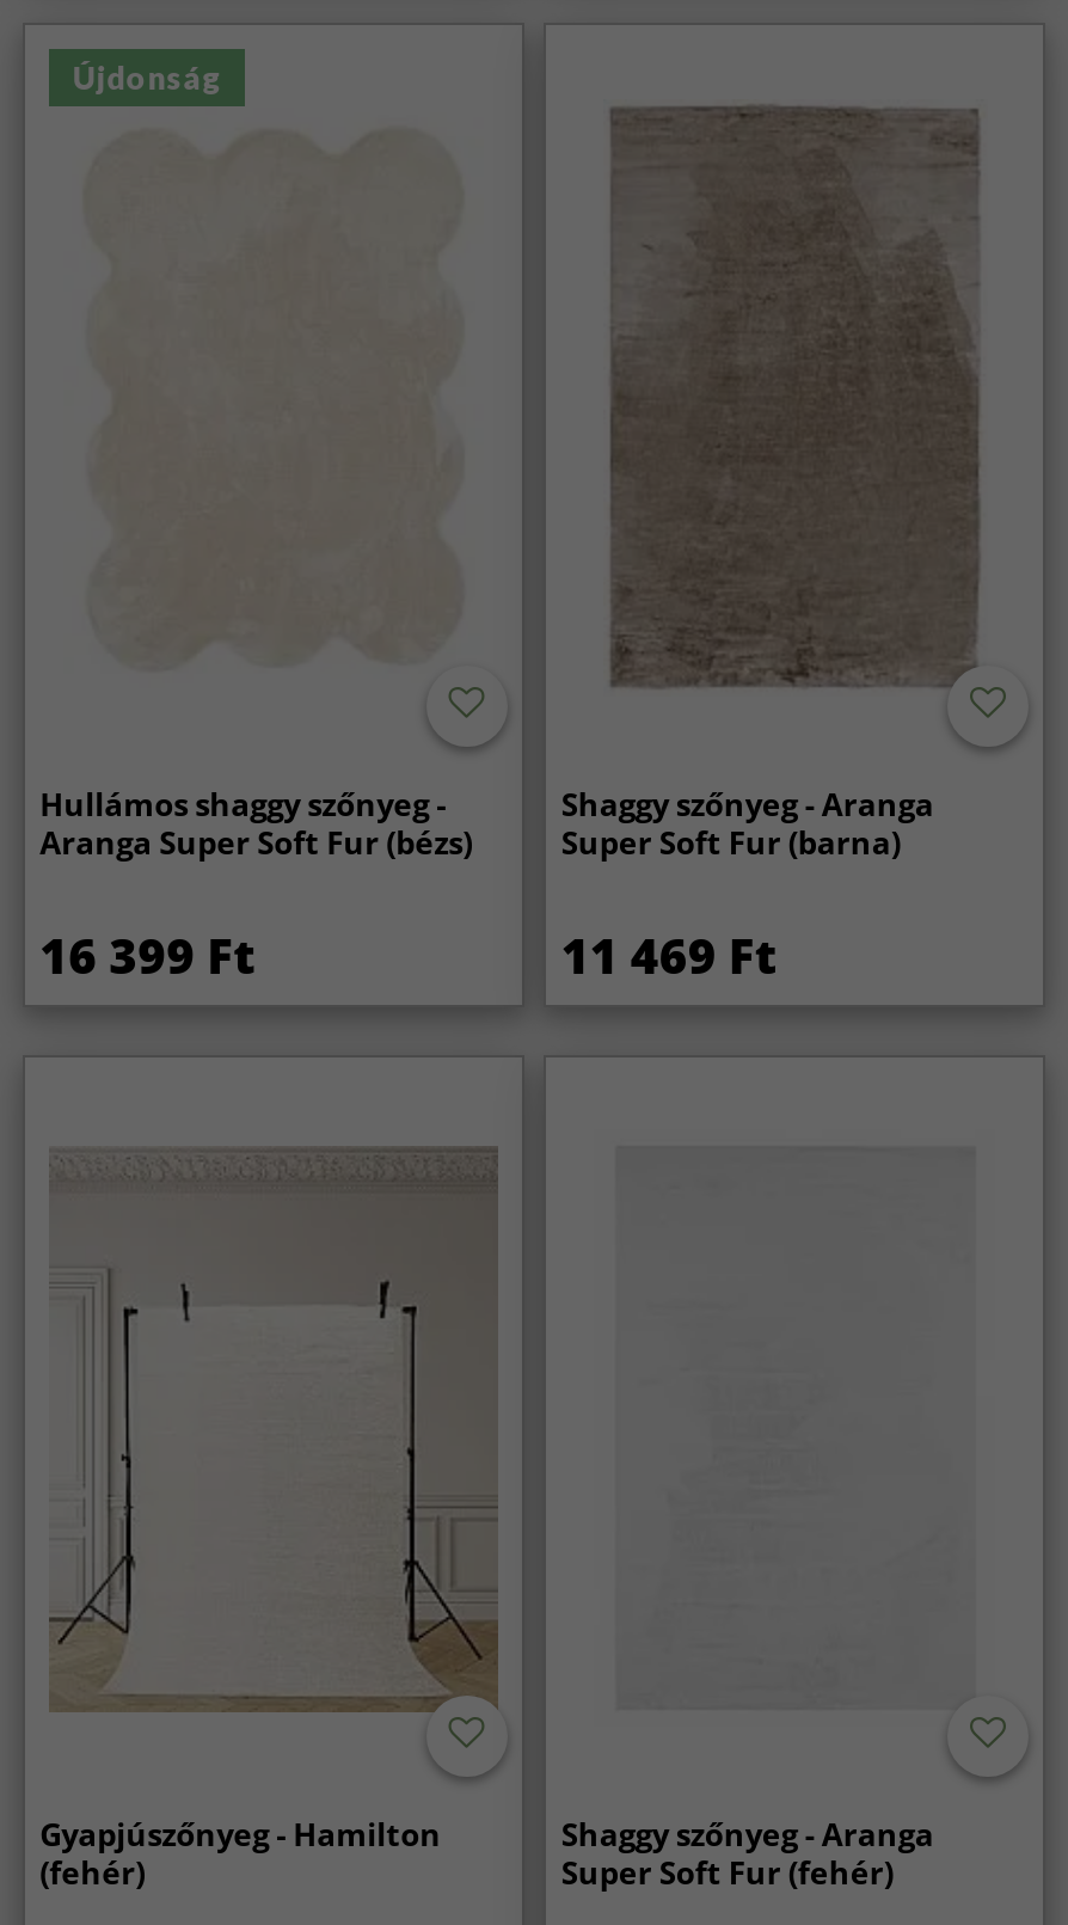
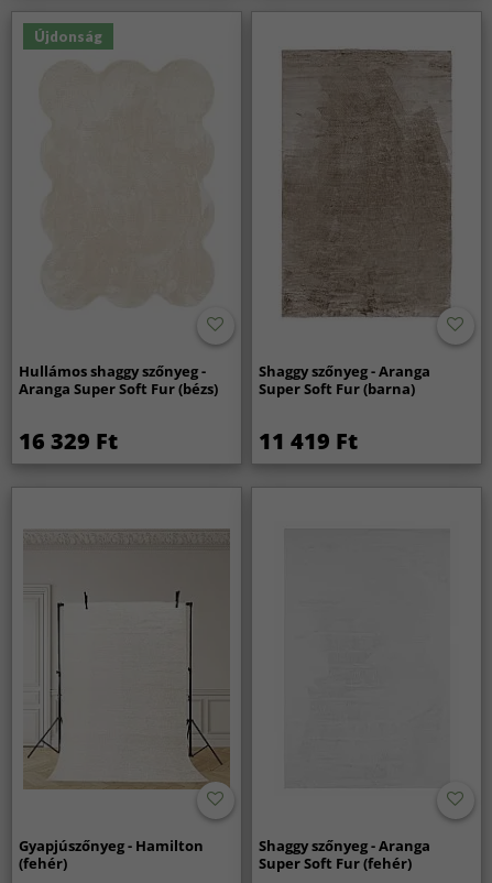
- 16 399 Ft
+ 16 329 Ft

- 11 469 Ft
+ 11 419 Ft
